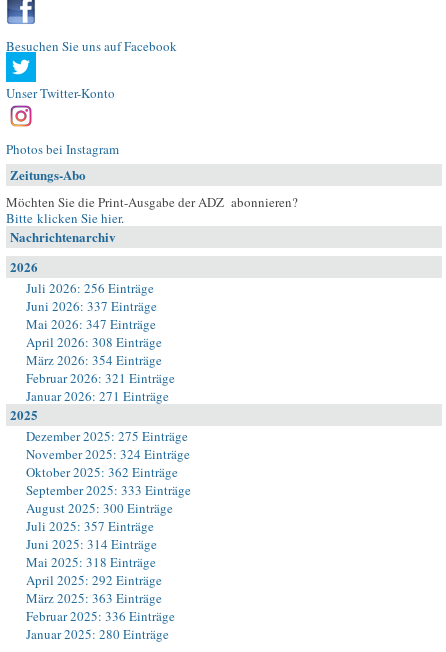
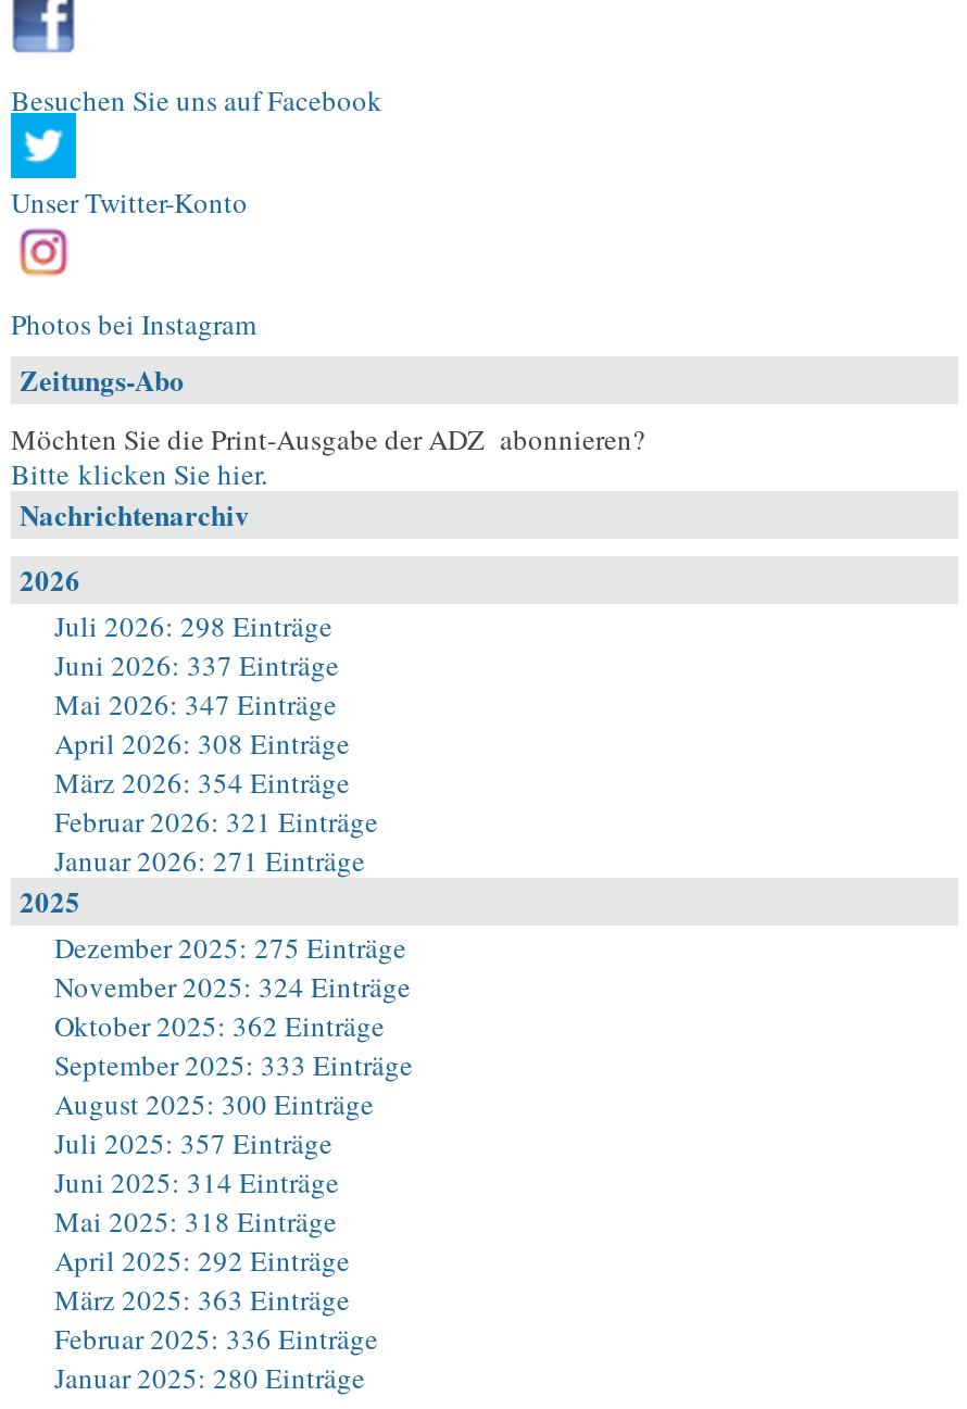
- Juli 2026: 256 Einträge
+ Juli 2026: 298 Einträge
